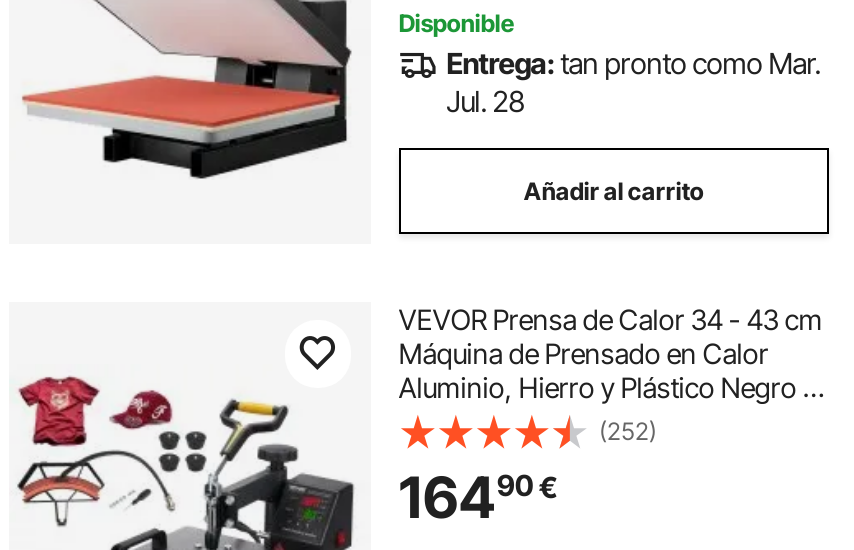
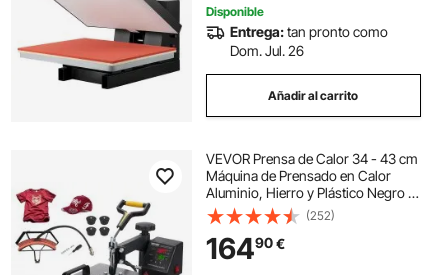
- Entrega: tan pronto como Mar.
- Jul. 28
+ Entrega: tan pronto como
+ Dom. Jul. 26
